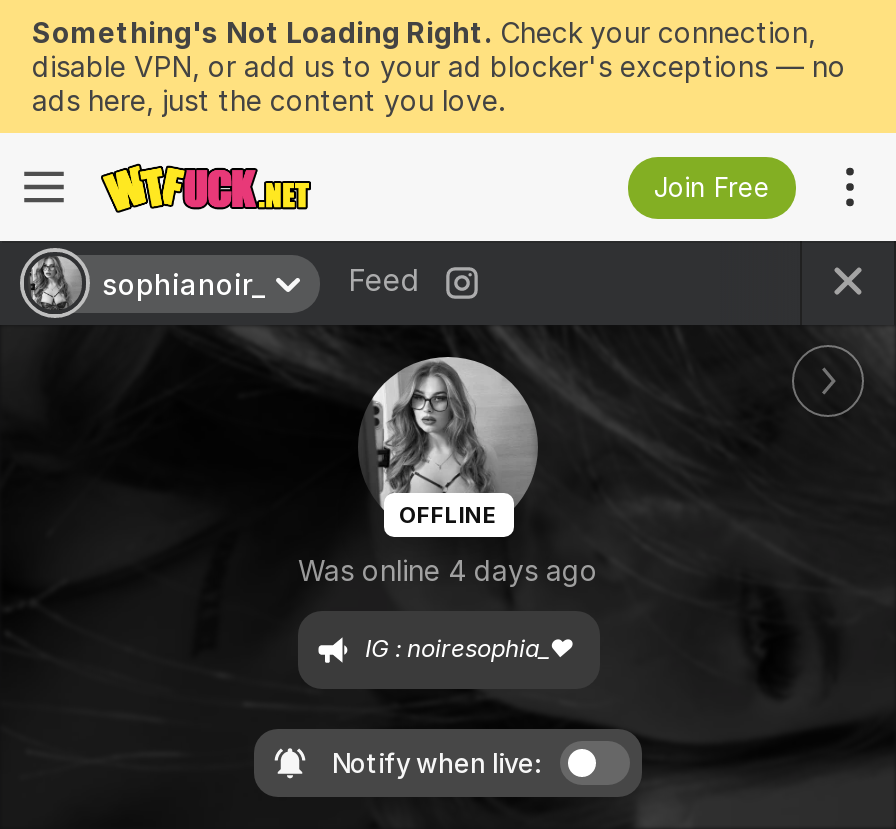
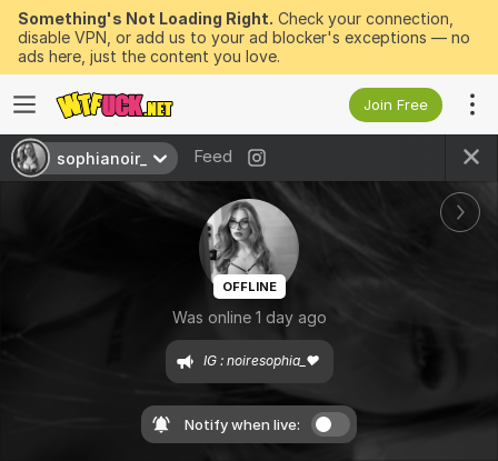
- Was online 4 days ago
+ Was online 1 day ago
